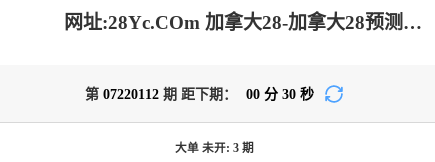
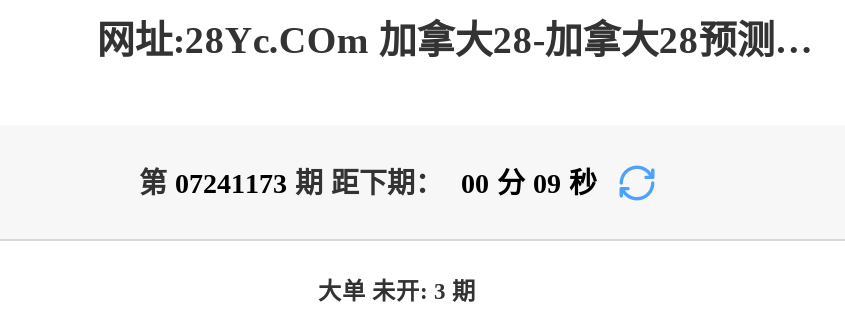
- 第07220112期 距下期： 00分 30秒
+ 第07241173期 距下期： 00分 09秒
